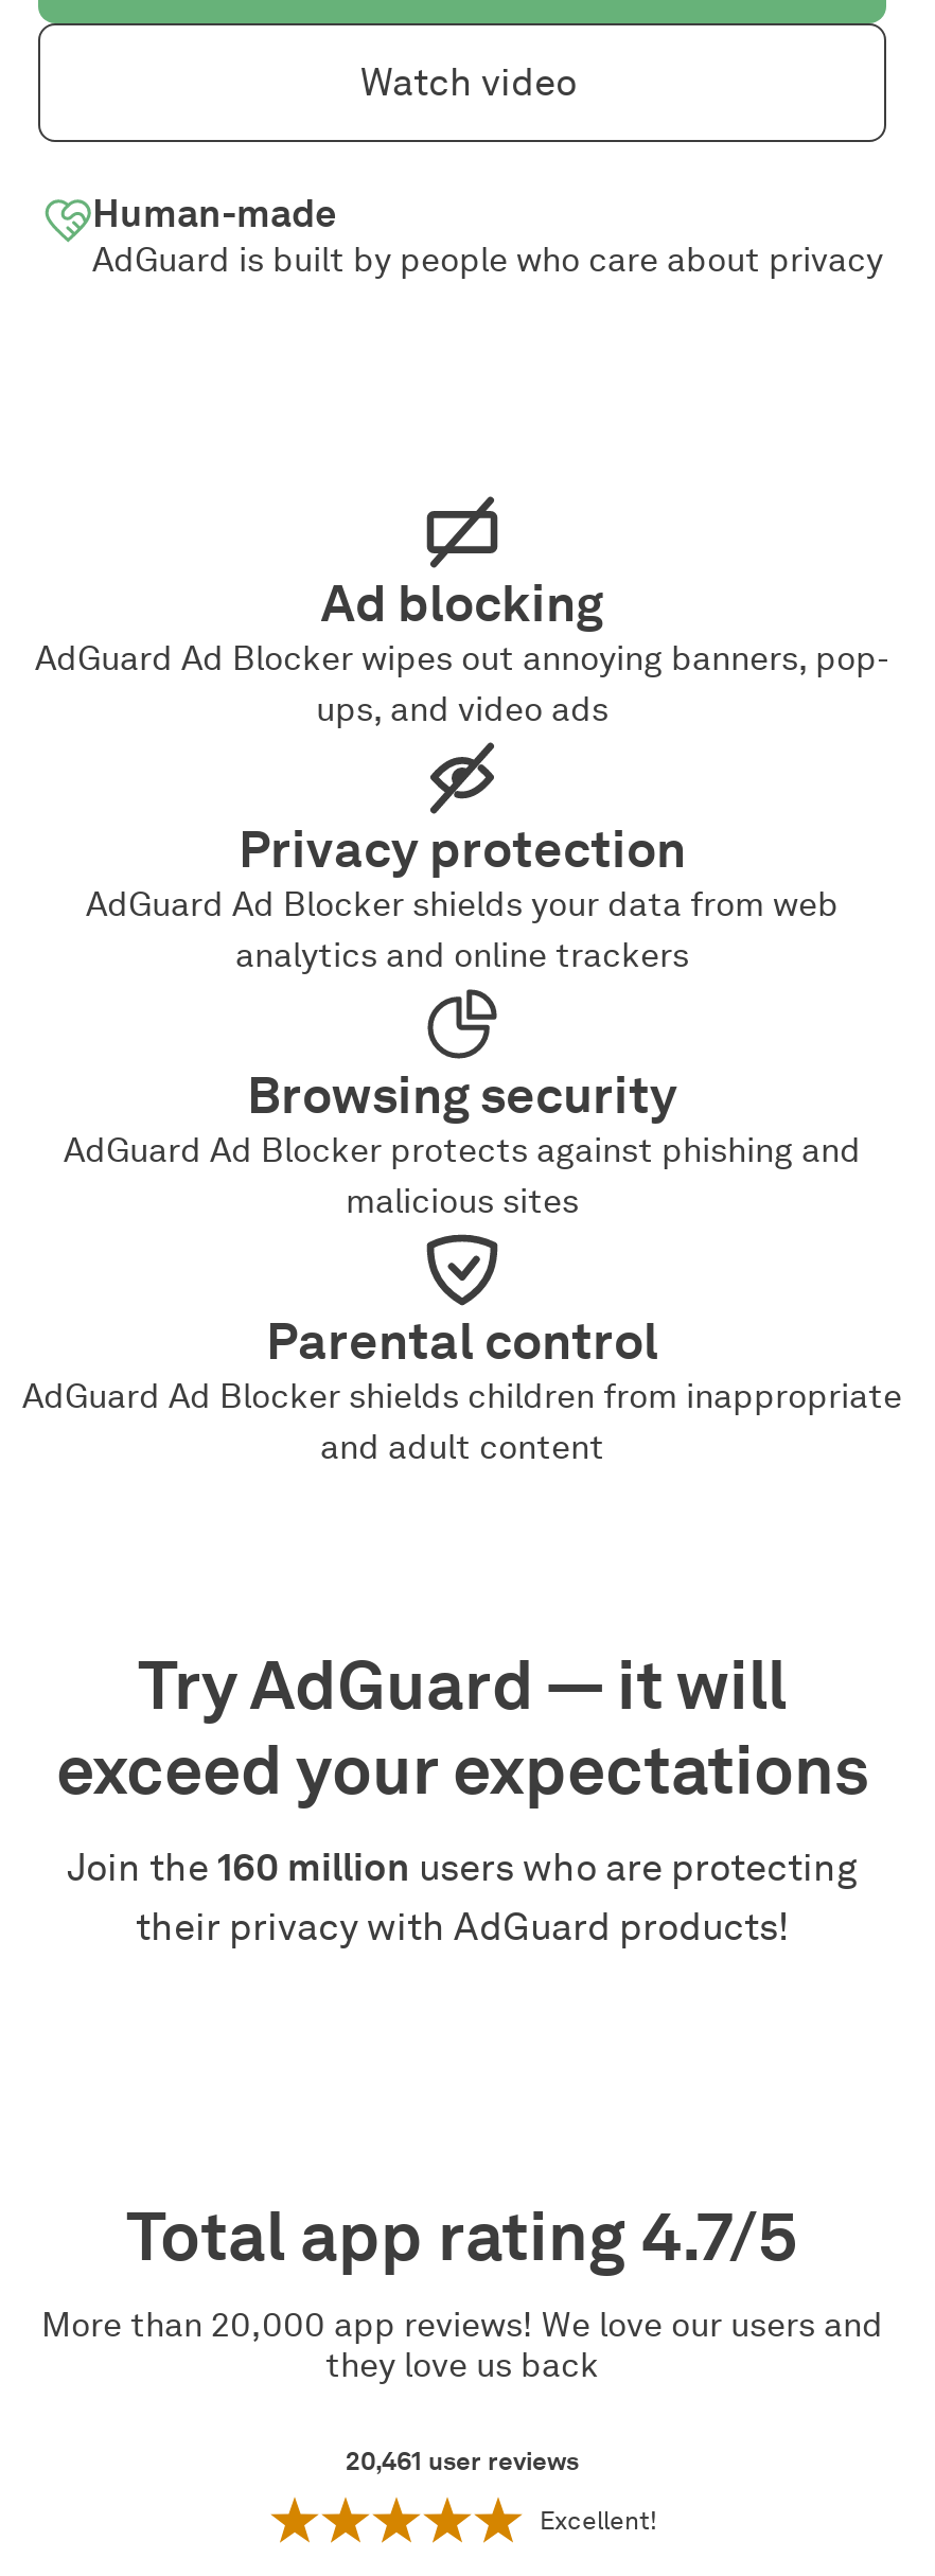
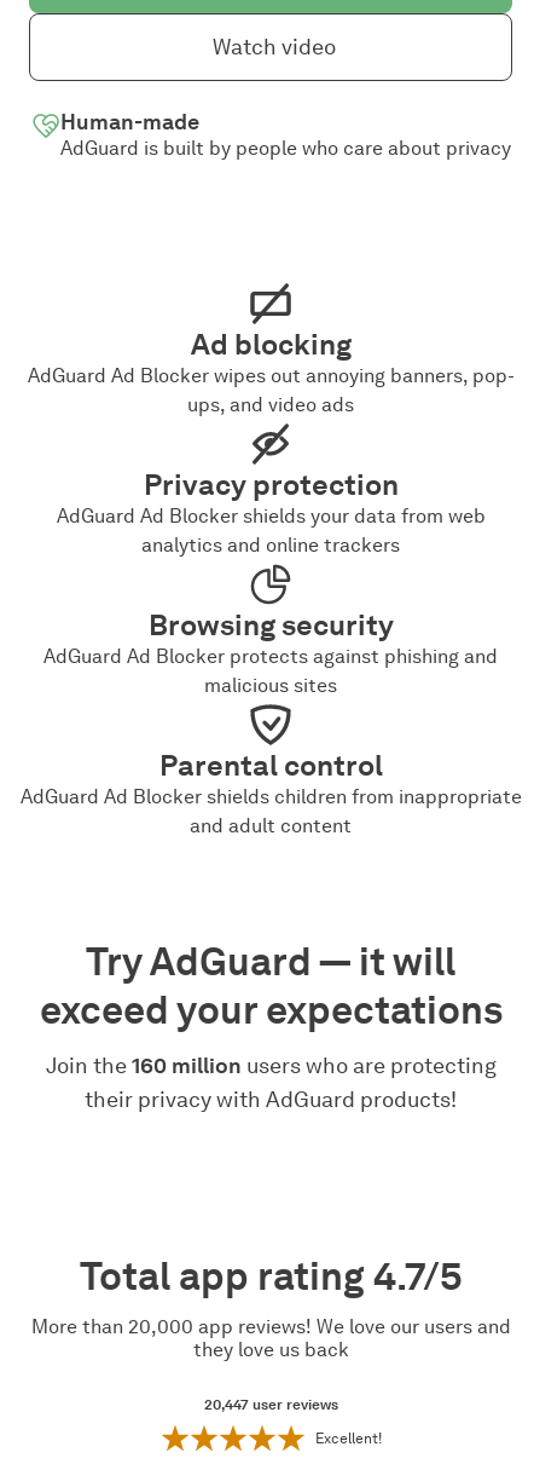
- 20,461 user reviews
+ 20,447 user reviews
